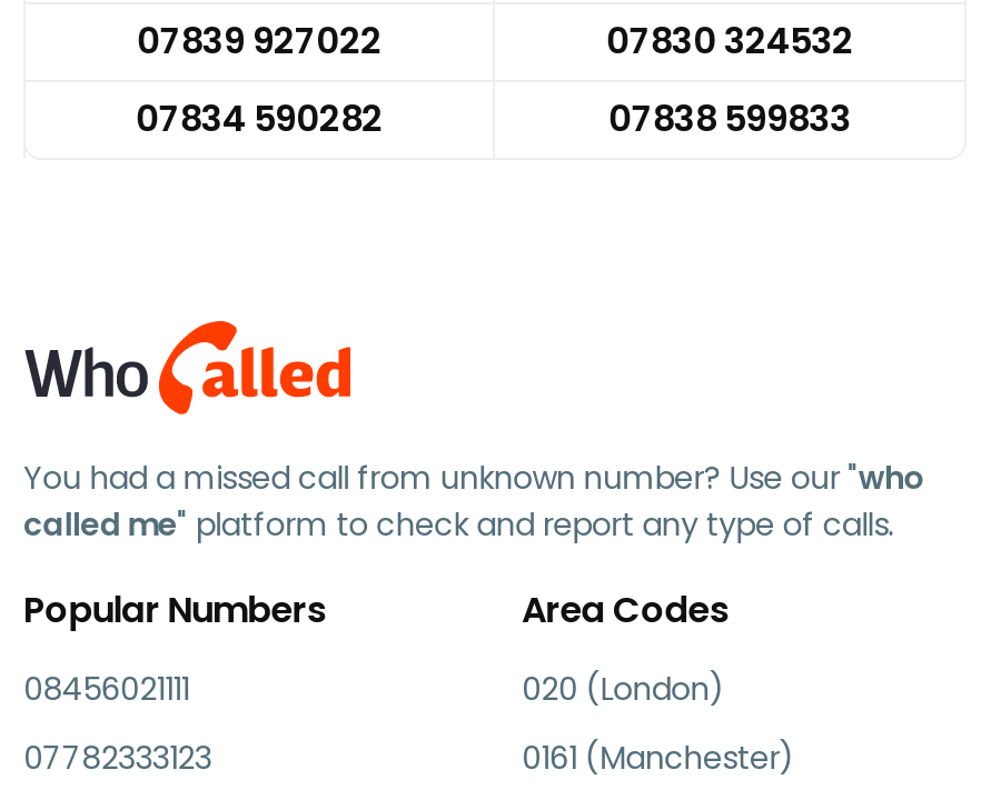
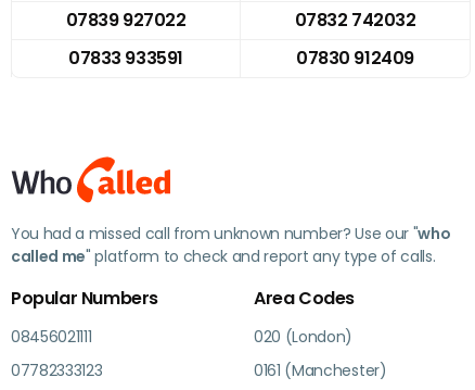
- 07830 324532
+ 07832 742032

- 07834 590282
+ 07833 933591

- 07838 599833
+ 07830 912409
